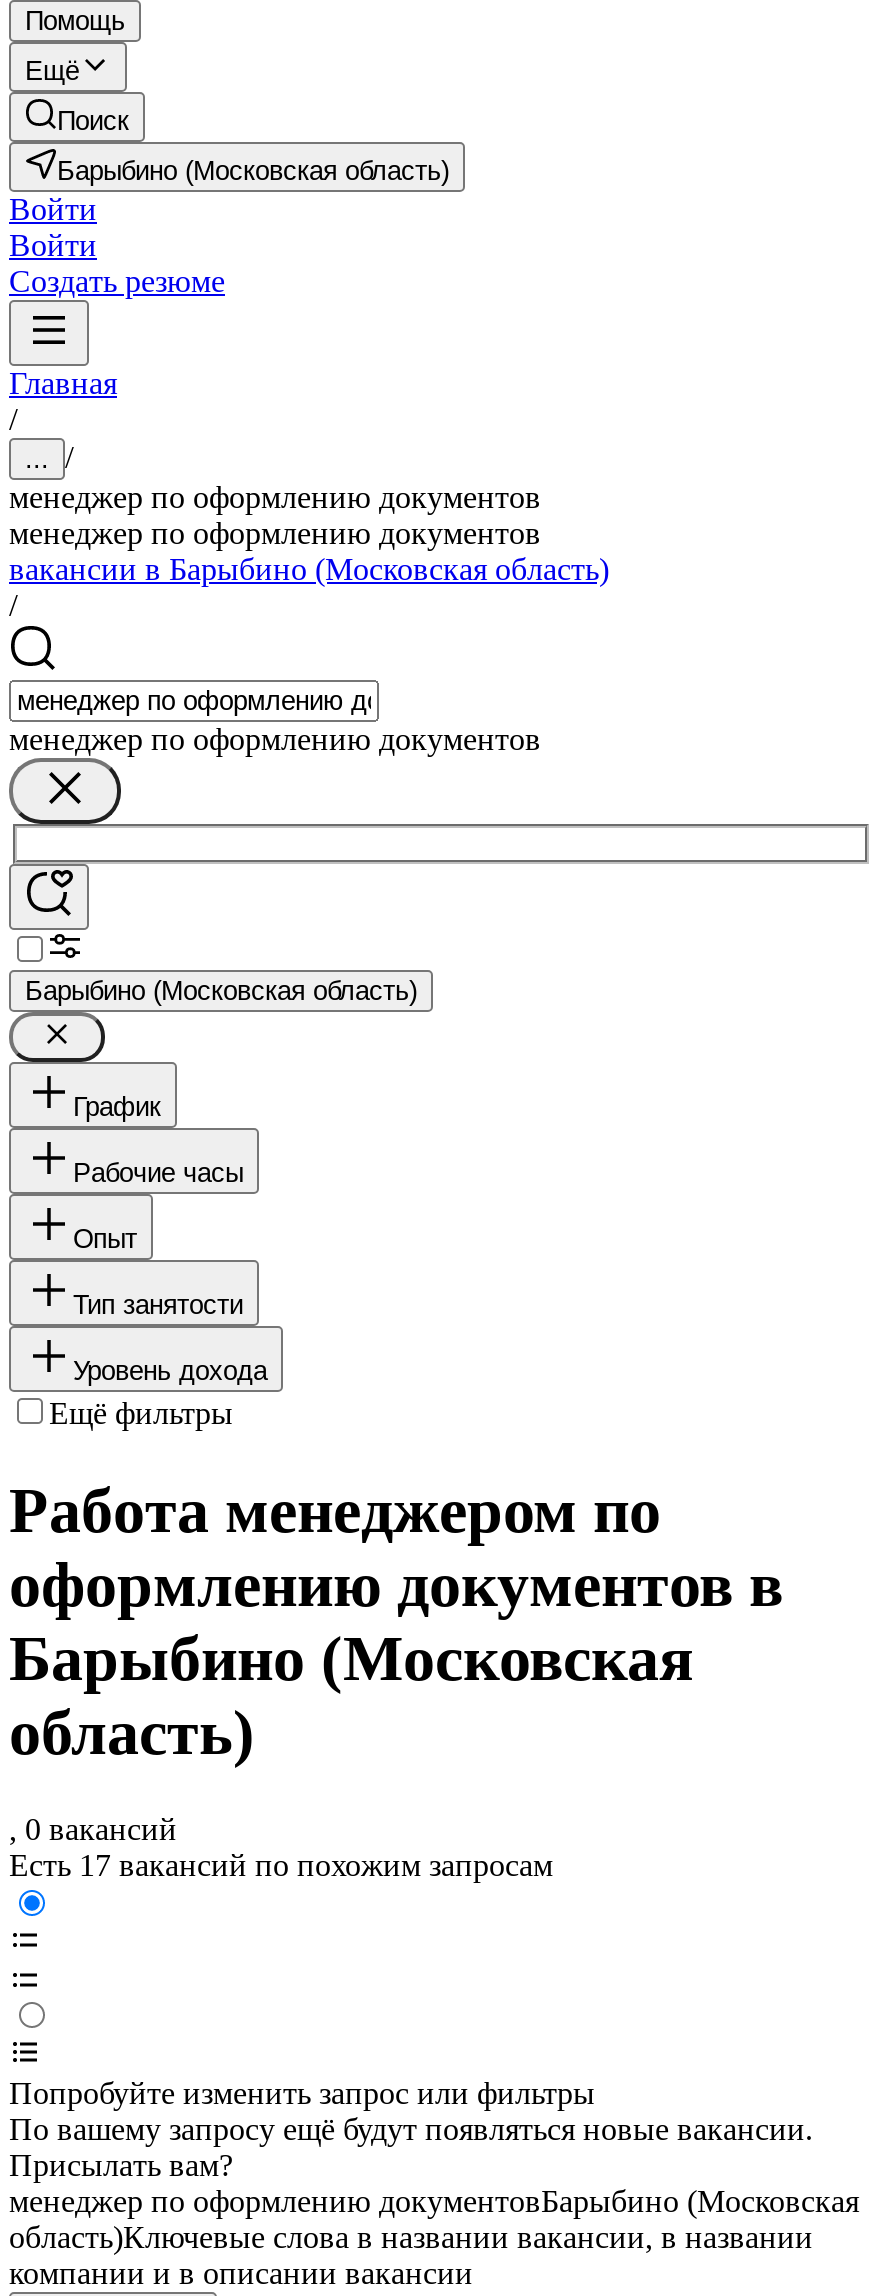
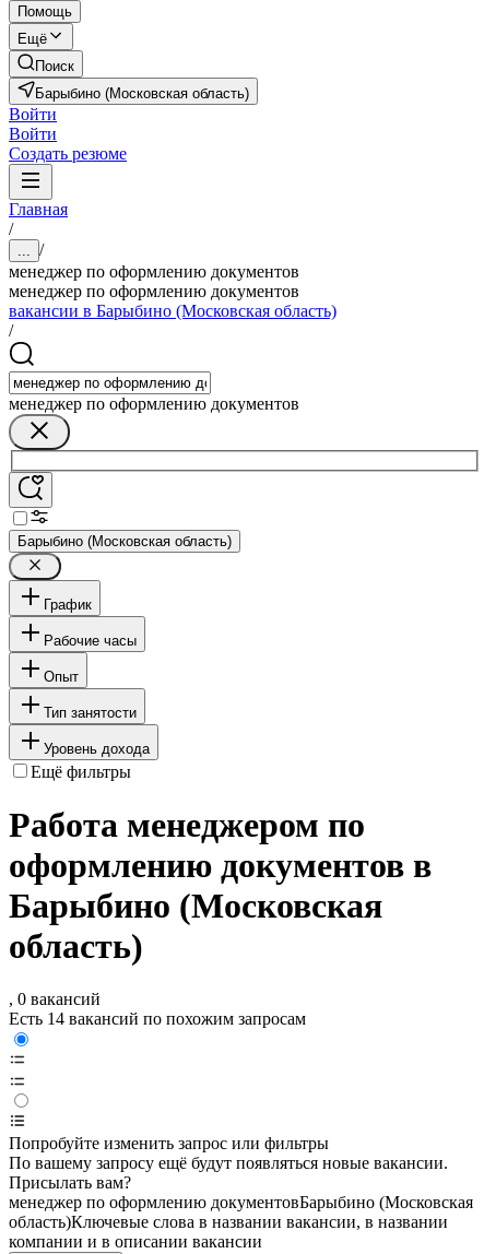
- Есть 17 вакансий по похожим запросам
+ Есть 14 вакансий по похожим запросам
